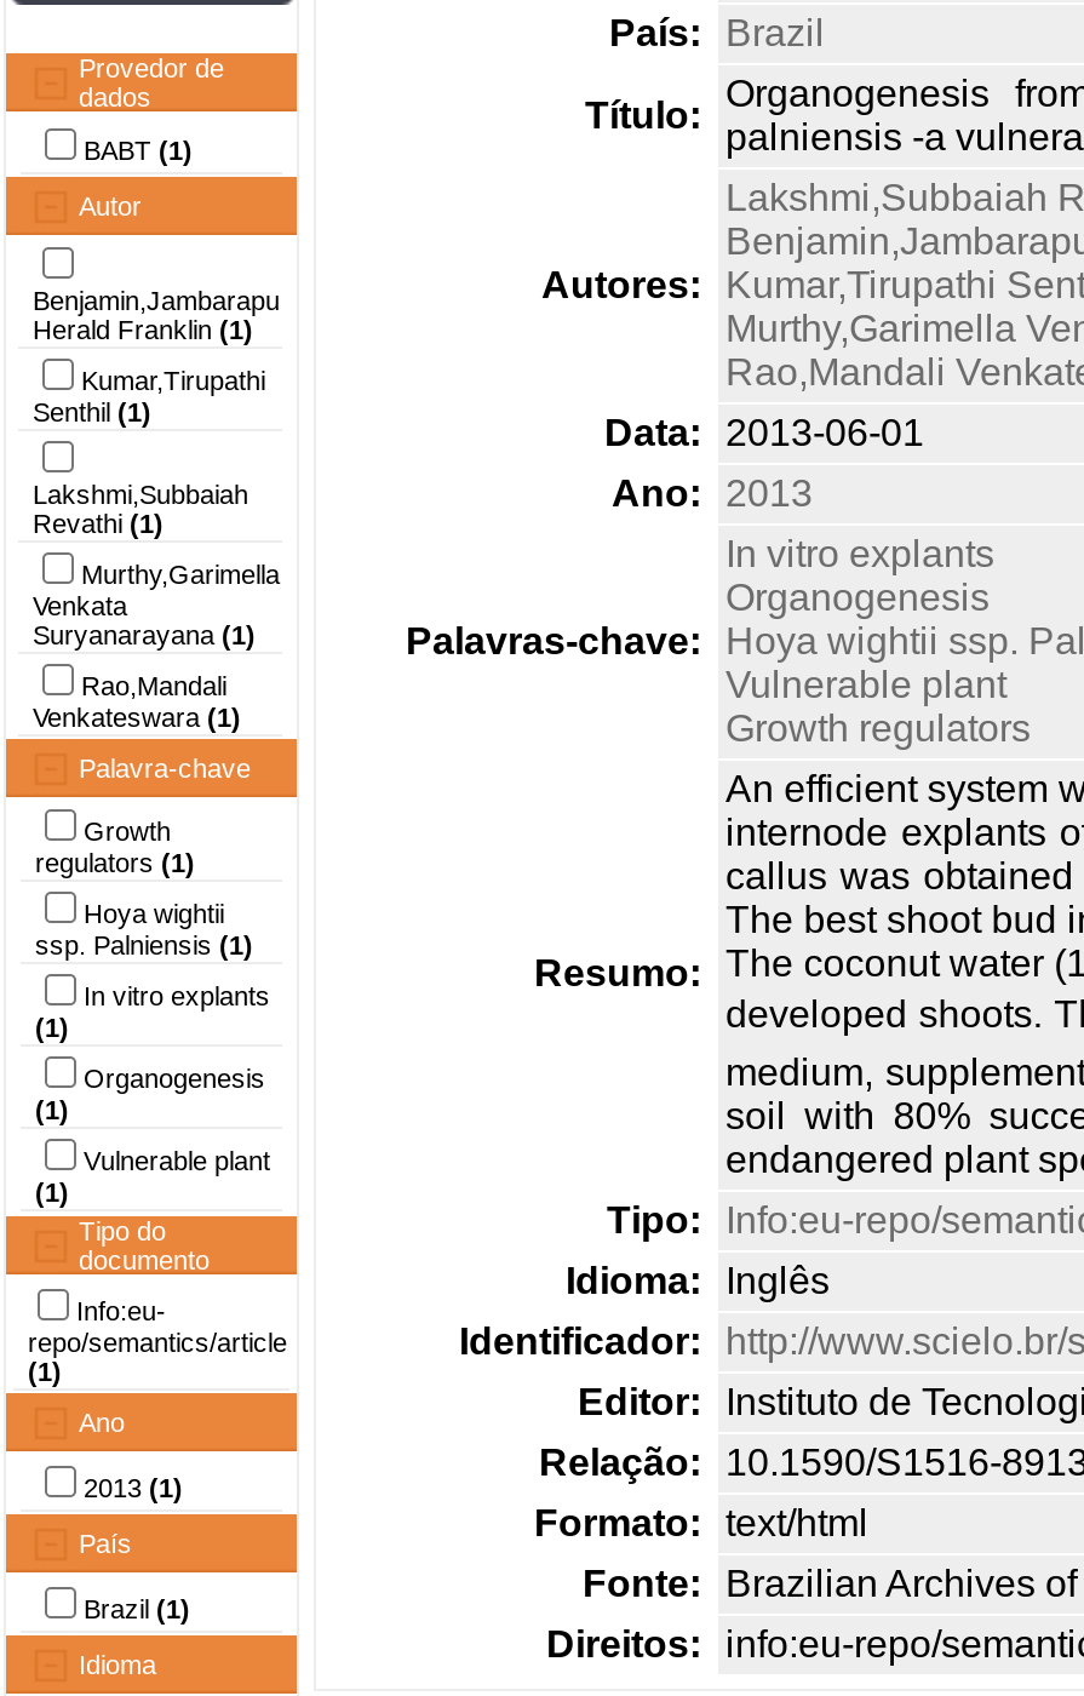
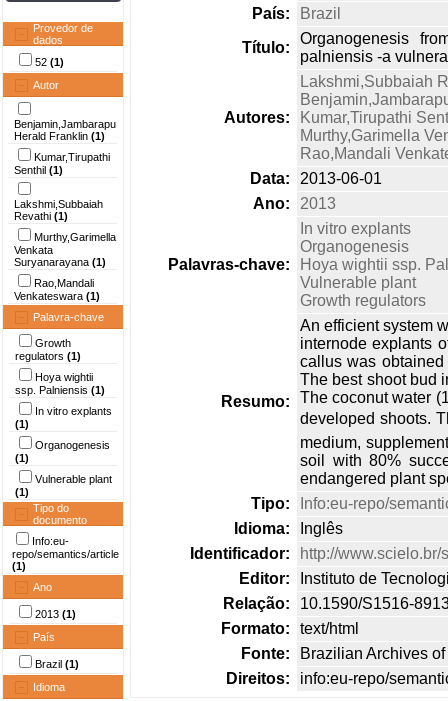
- BABT (1)
+ 52 (1)
